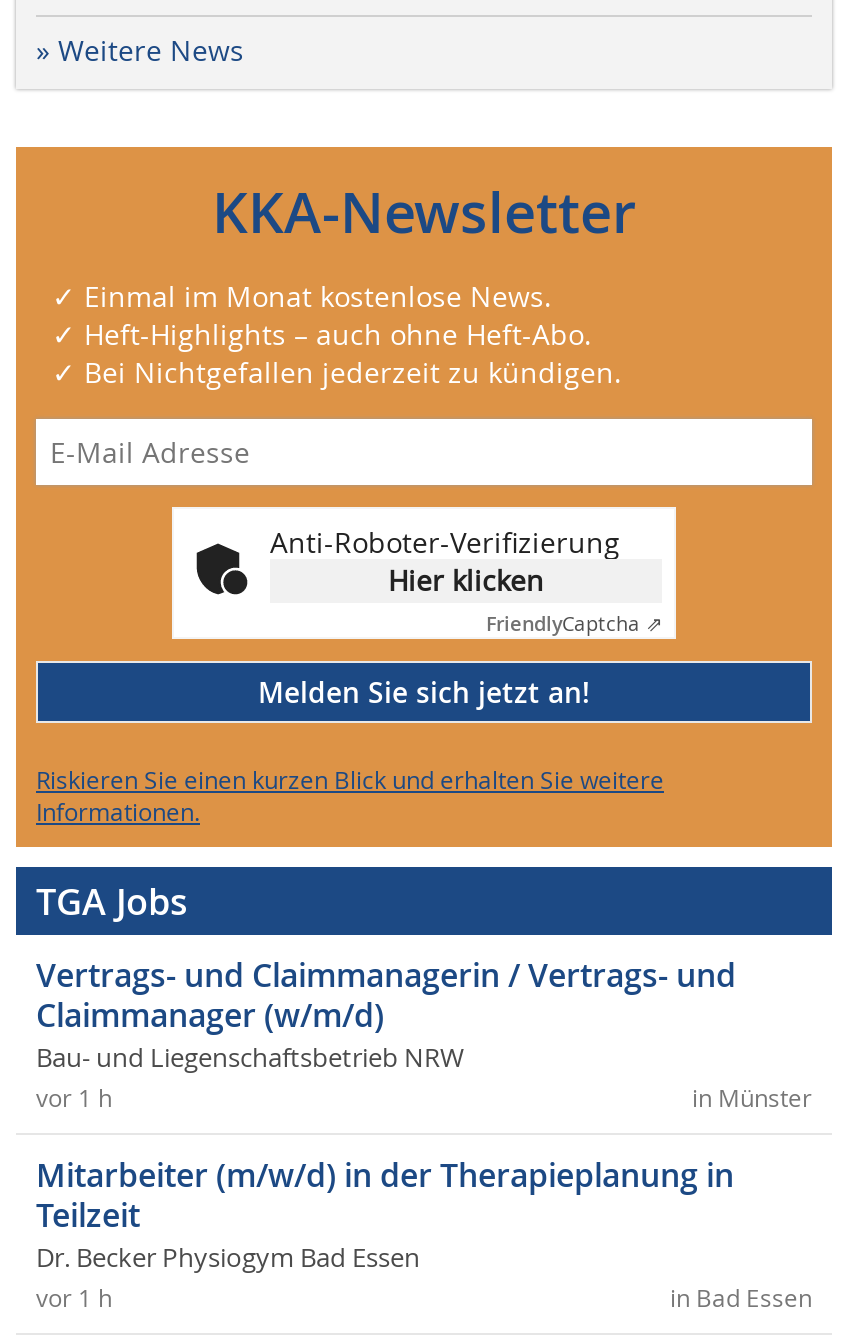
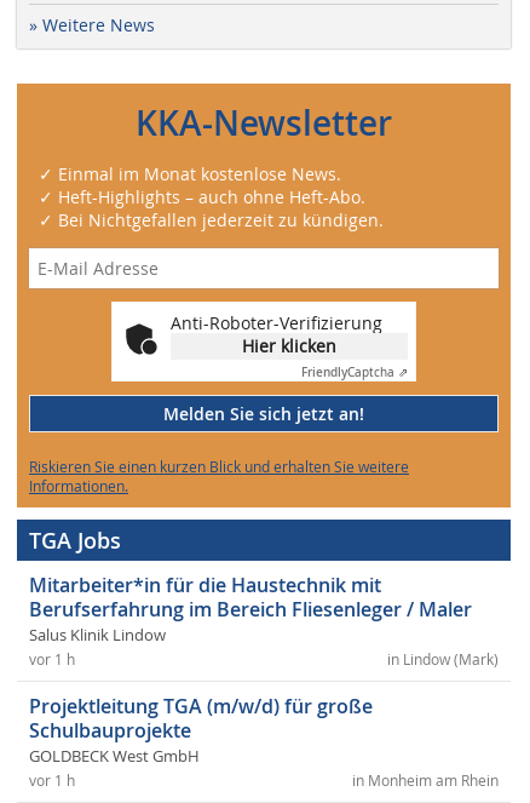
- Vertrags- und Claimmanagerin / Vertrags- und
- Claimmanager (w/m/d)
- Bau- und Liegenschaftsbetrieb NRW
- in Münster
+ Mitarbeiter*in für die Haustechnik mit
+ Berufserfahrung im Bereich Fliesenleger / Maler
+ Salus Klinik Lindow
+ in Lindow (Mark)

- Mitarbeiter (m/w/d) in der Therapieplanung in
- Teilzeit
- Dr. Becker Physiogym Bad Essen
- in Bad Essen
+ Projektleitung TGA (m/w/d) für große
+ Schulbauprojekte
+ GOLDBECK West GmbH
+ in Monheim am Rhein
